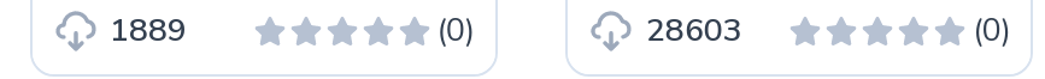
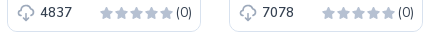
- 1889
+ 4837

- 28603
+ 7078
